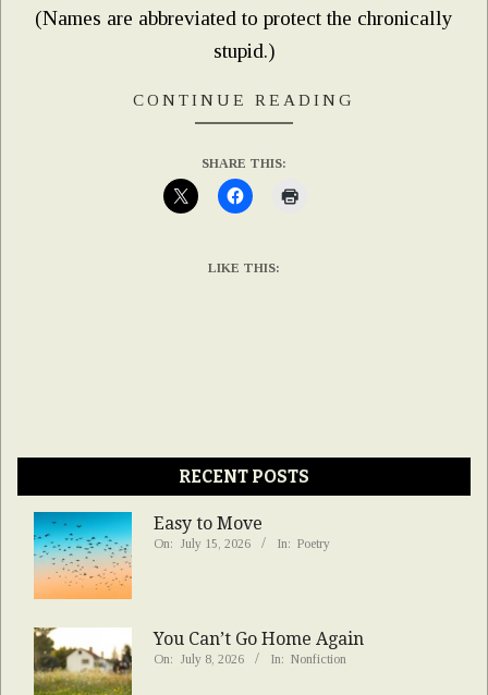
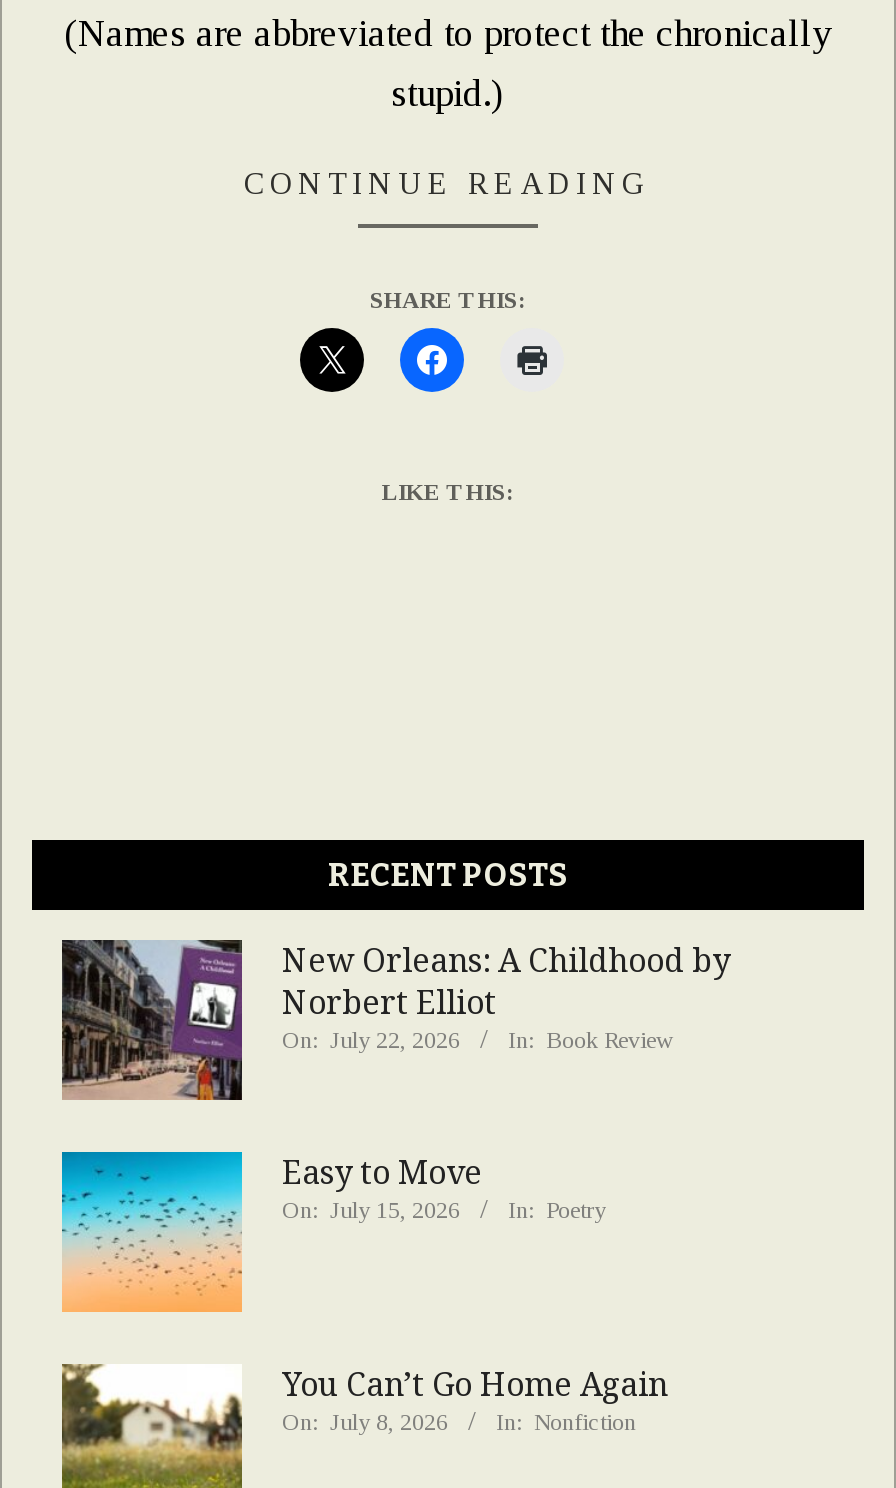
+ [image]
+ New Orleans: A Childhood by
+ Norbert Elliot
+ On: July 22, 2026
+ In: Book Review
